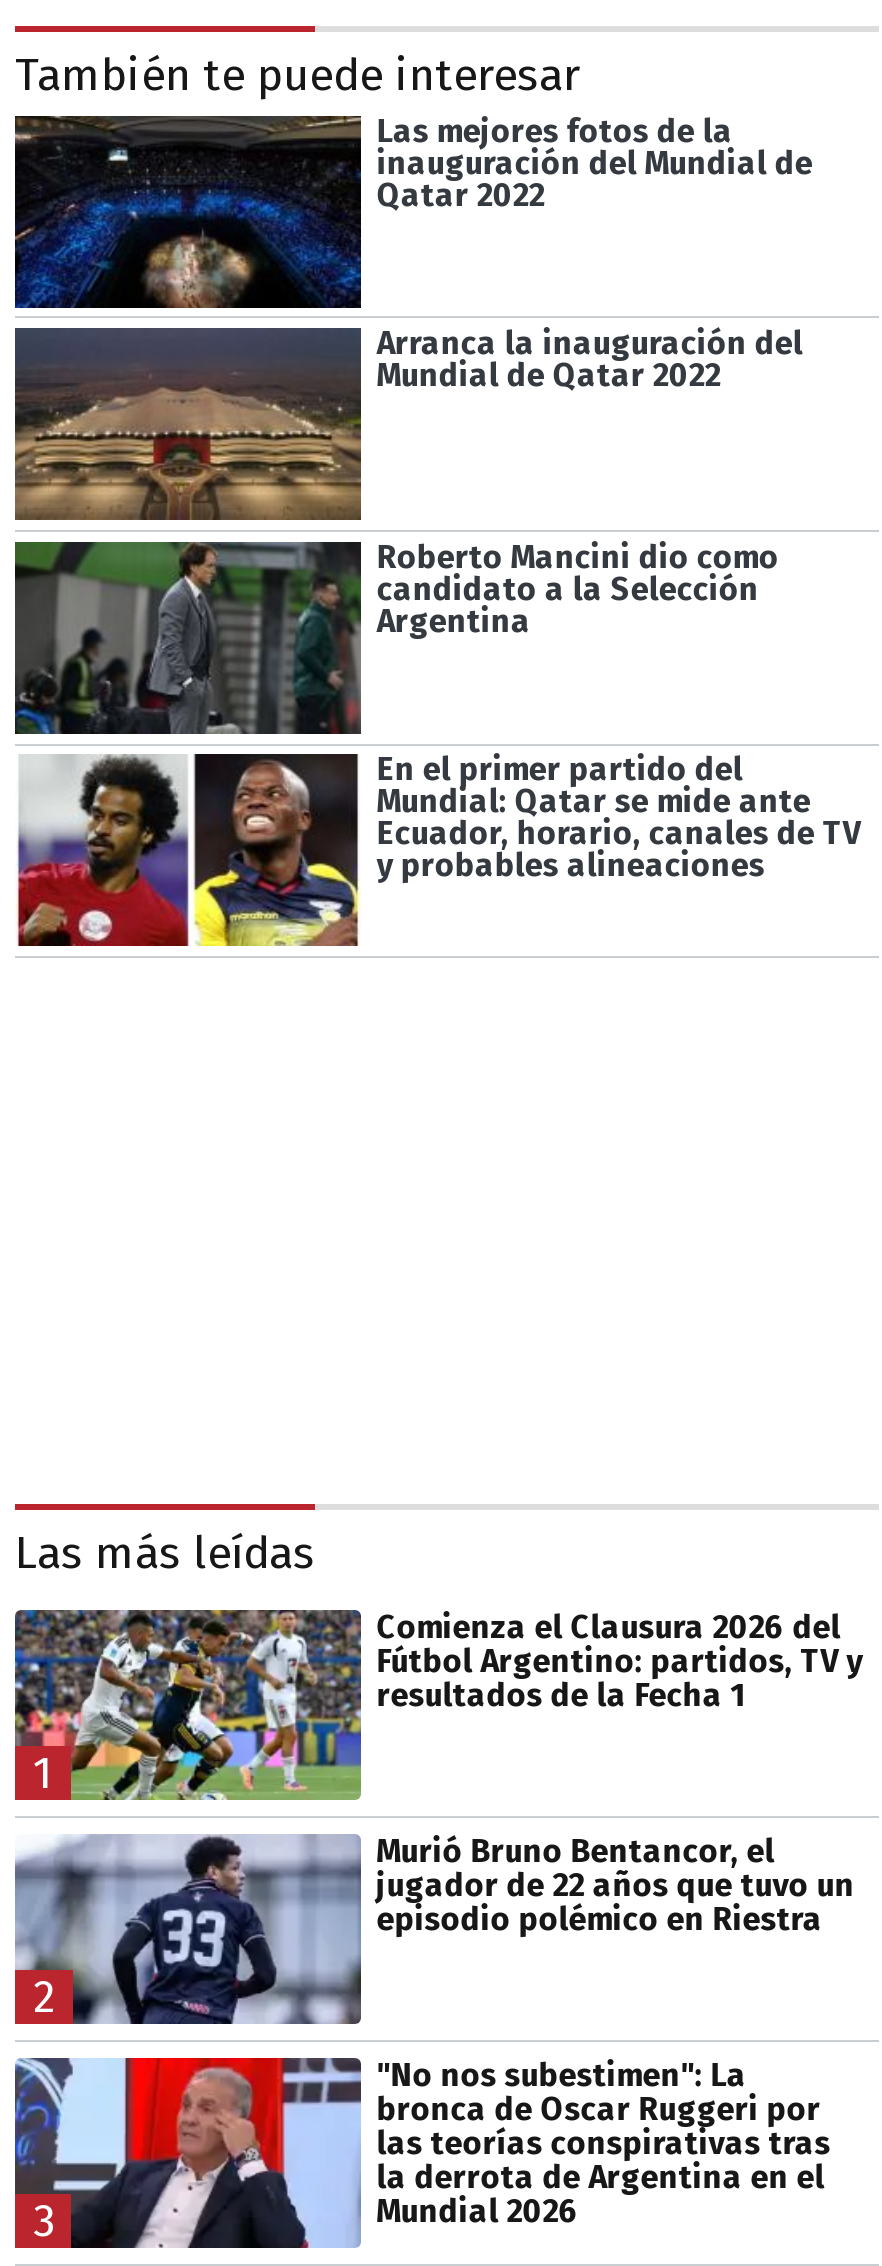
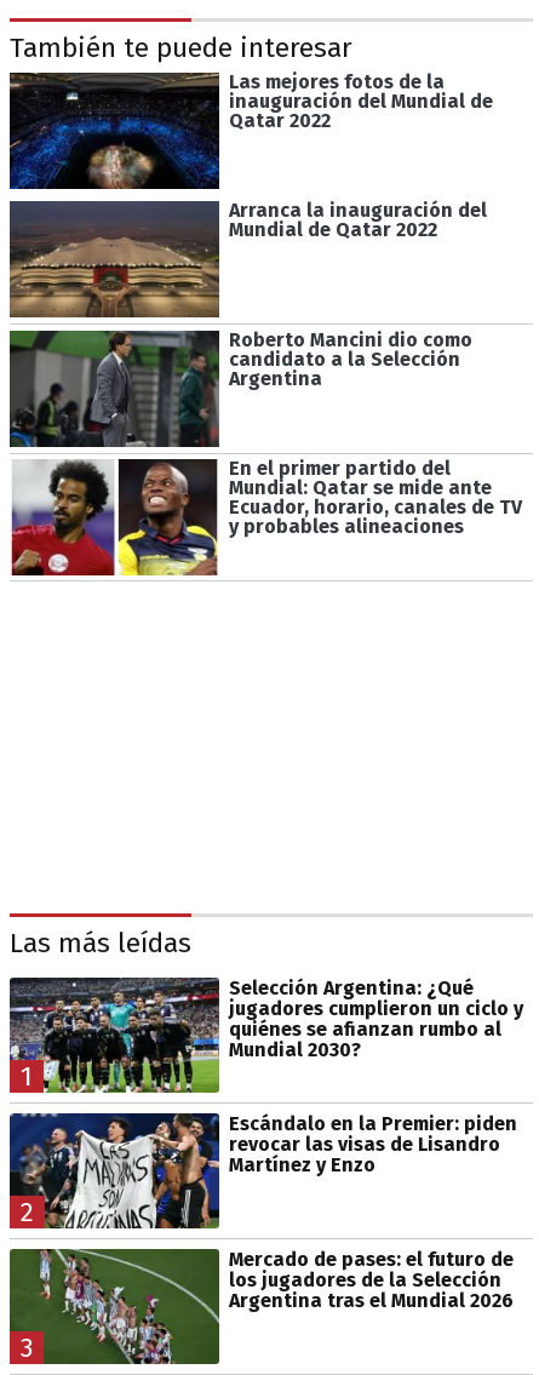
- [image]
- Comienza el Clausura 2026 del
- Fútbol Argentino: partidos, TV y
- resultados de la Fecha 1
+ [image]
+ Selección Argentina: ¿Qué
+ jugadores cumplieron un ciclo y
+ quiénes se afianzan rumbo al
+ Mundial 2030?

- [image]
- Murió Bruno Bentancor, el
- jugador de 22 años que tuvo un
- episodio polémico en Riestra
+ [image]
+ Escándalo en la Premier: piden
+ revocar las visas de Lisandro
+ Martínez y Enzo

- [image]
- "No nos subestimen": La
- bronca de Oscar Ruggeri por
- las teorías conspirativas tras
- la derrota de Argentina en el
- Mundial 2026
+ [image]
+ Mercado de pases: el futuro de
+ los jugadores de la Selección
+ Argentina tras el Mundial 2026
